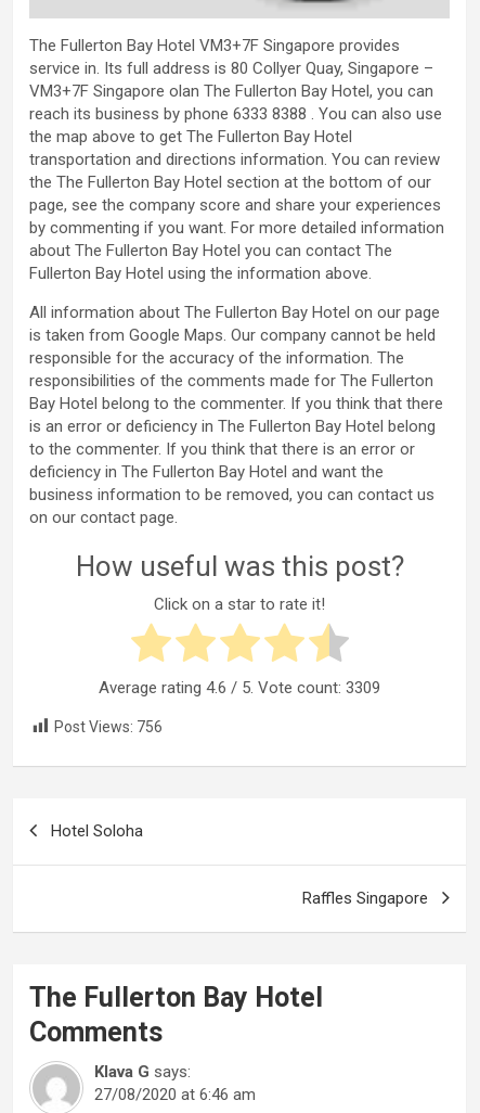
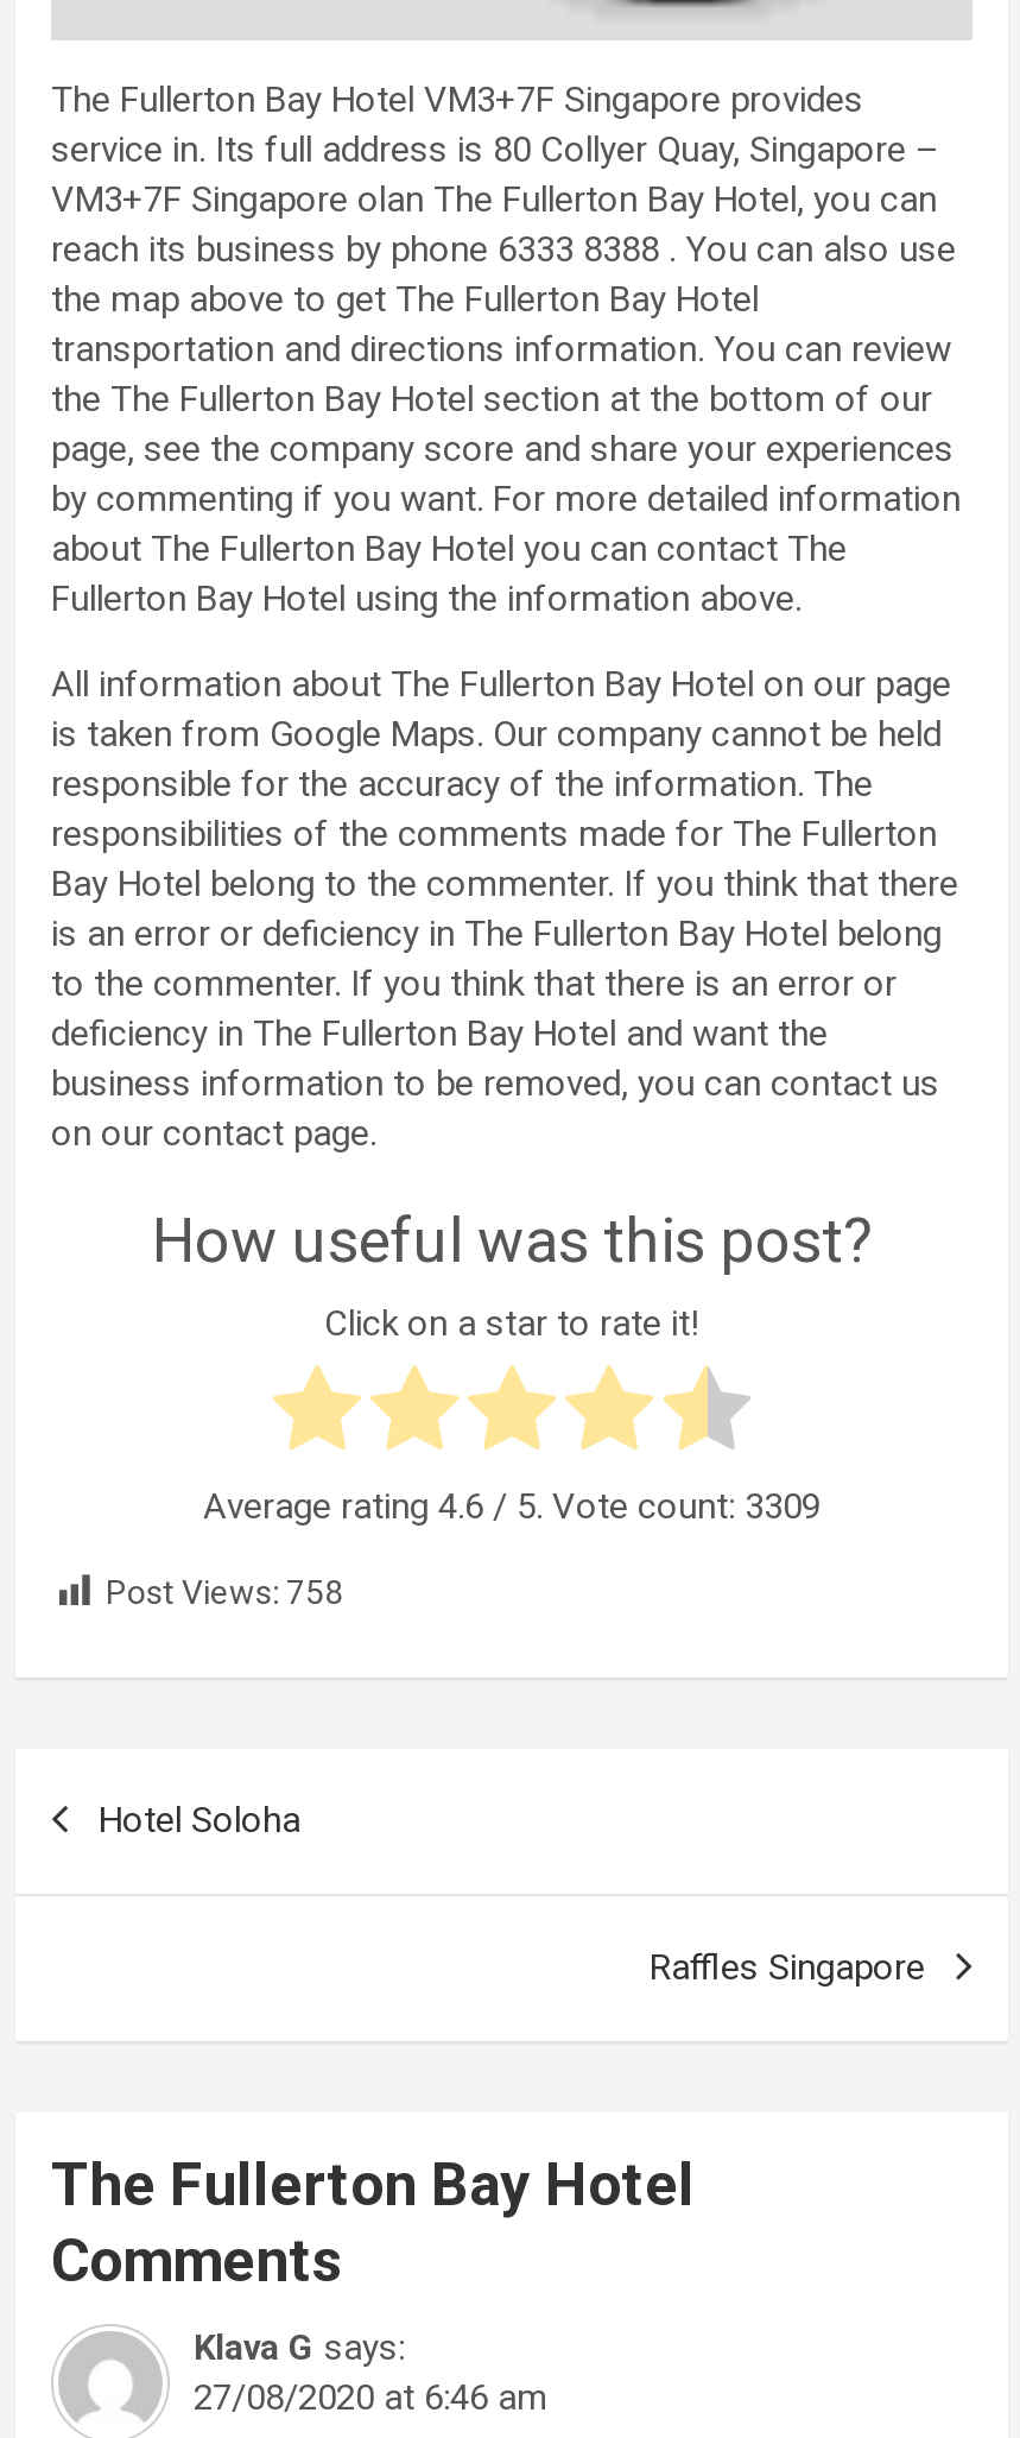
- Post Views: 756
+ Post Views: 758
